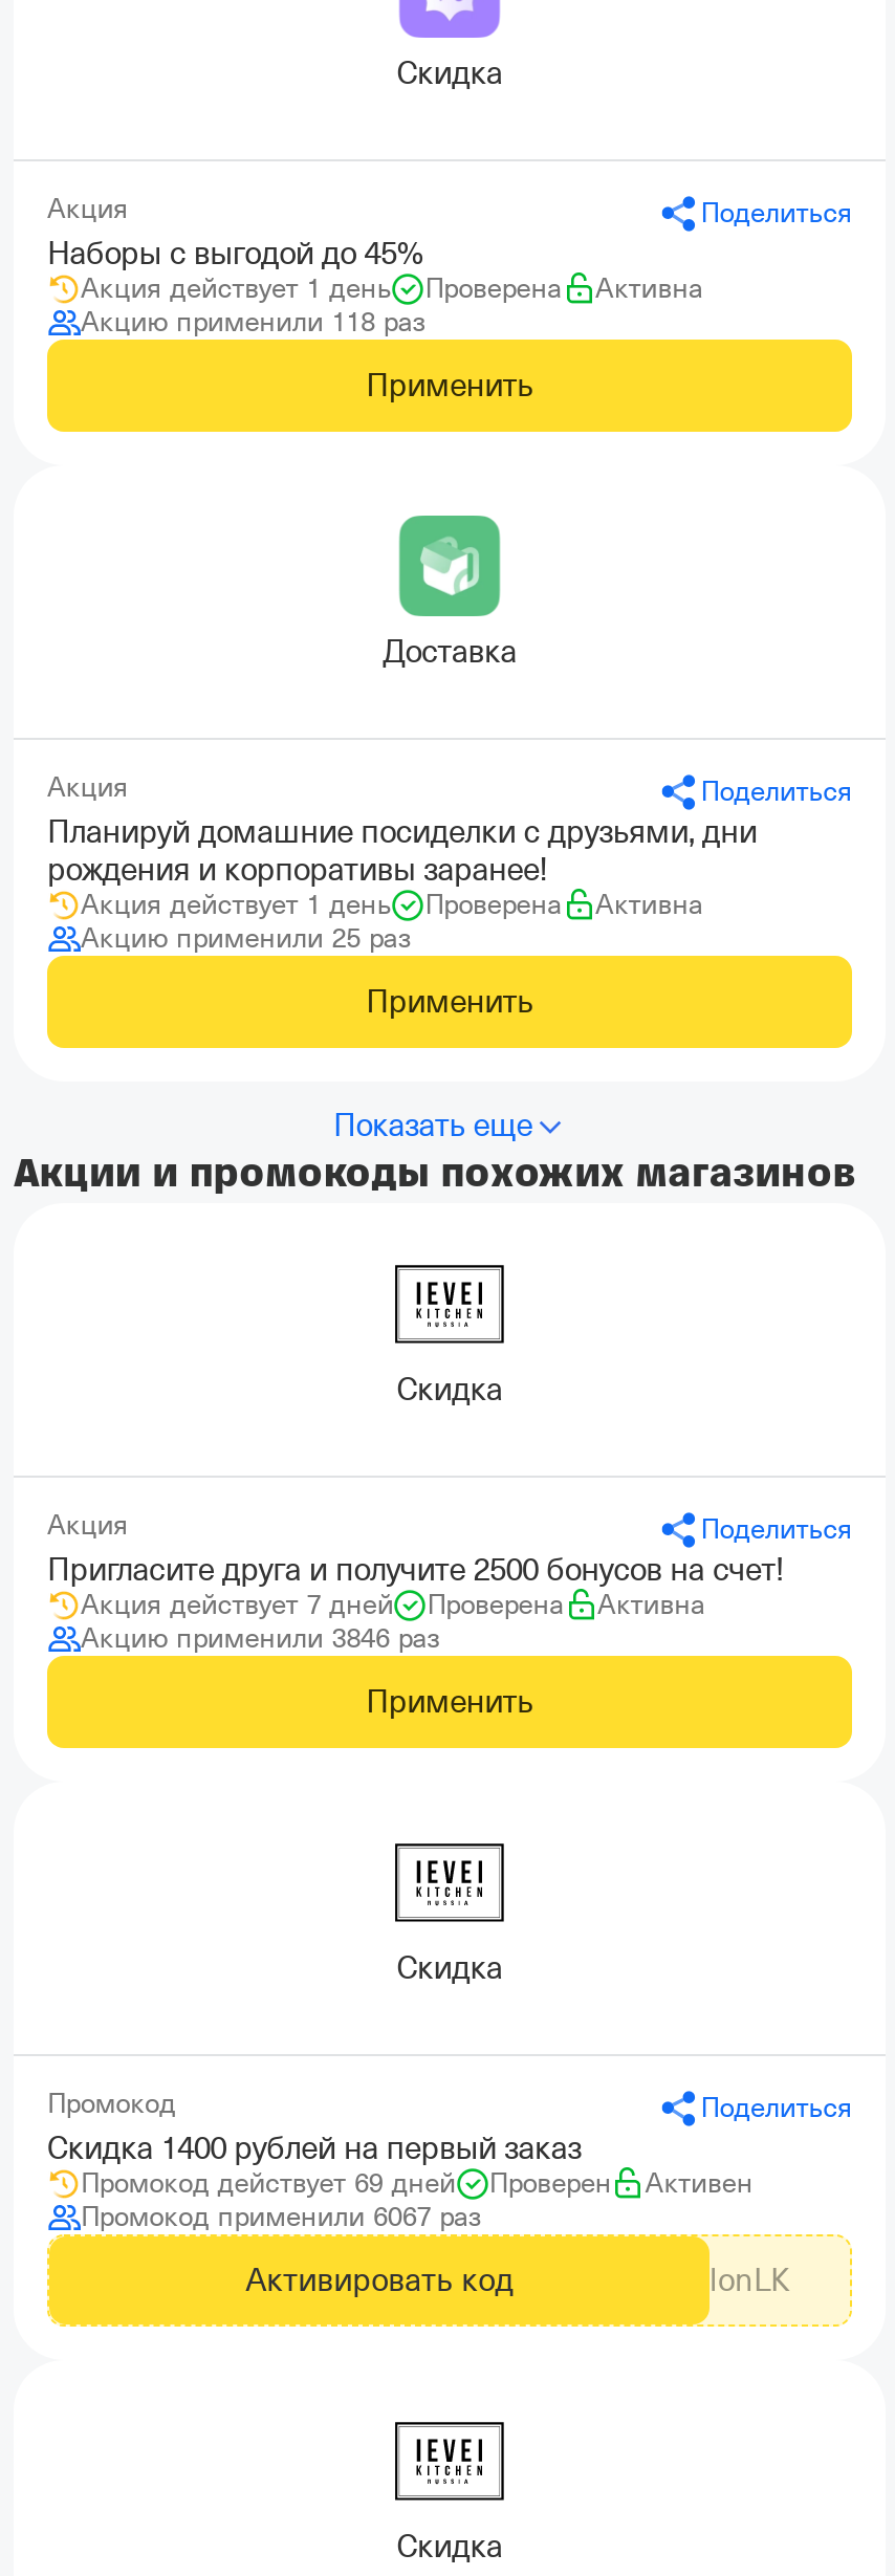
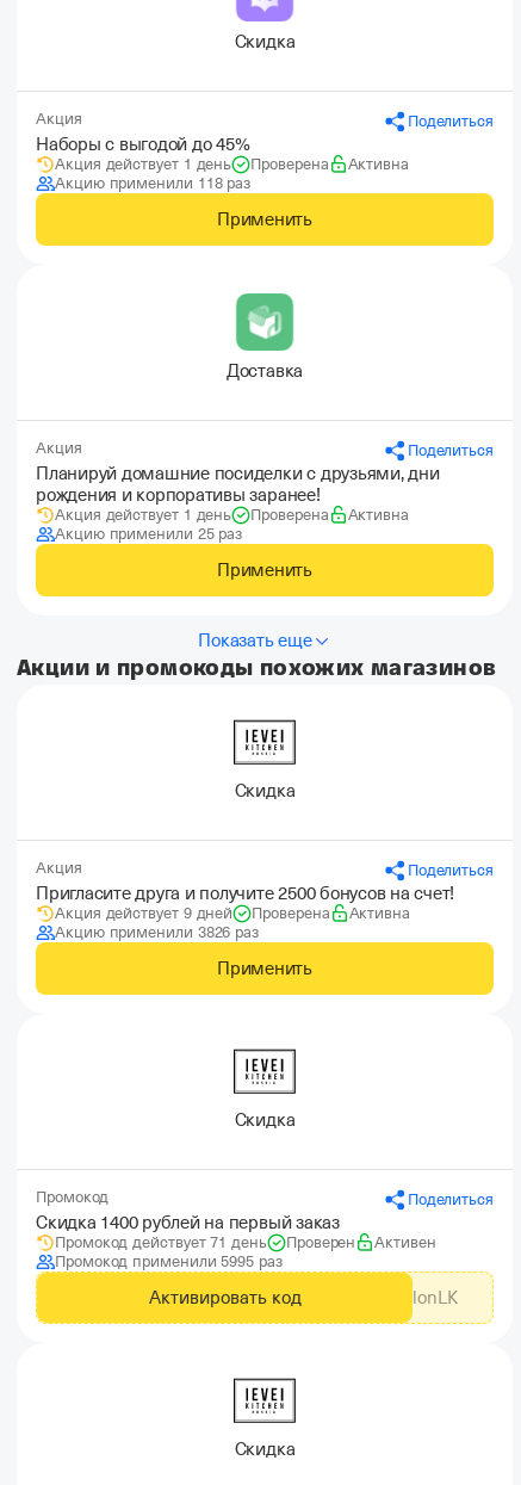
- Акция действует 7 дней
+ Акция действует 9 дней

- Акцию применили 3846 раз
+ Акцию применили 3826 раз

- Промокод действует 69 дней
+ Промокод действует 71 день

- Промокод применили 6067 раз
+ Промокод применили 5995 раз
